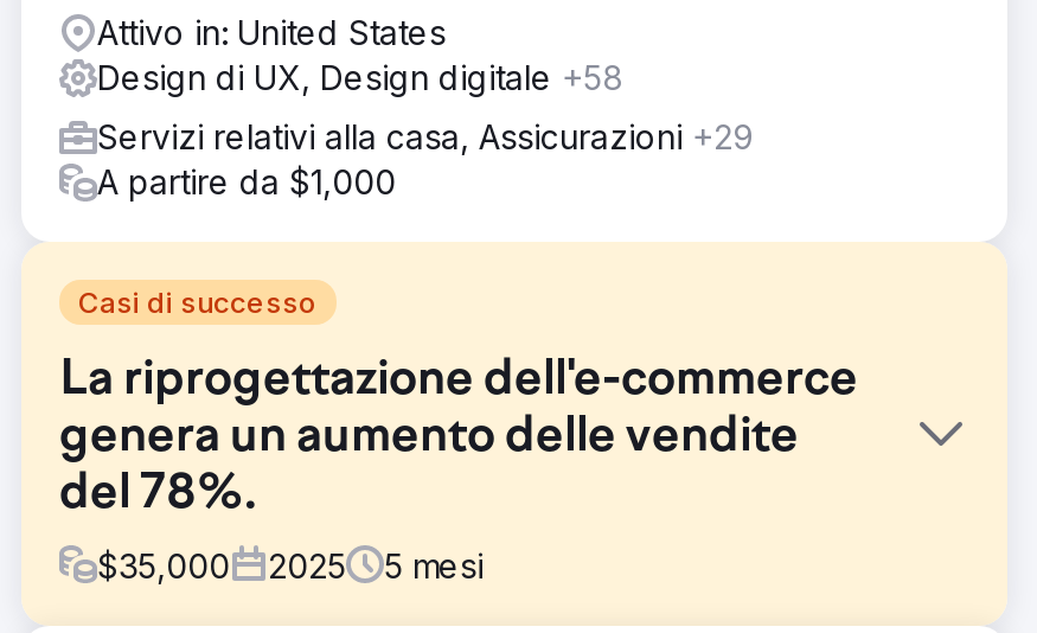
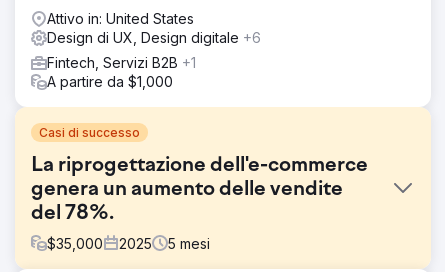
- Design di UX, Design digitale +58
+ Design di UX, Design digitale +6

- Servizi relativi alla casa, Assicurazioni +29
+ Fintech, Servizi B2B +1
